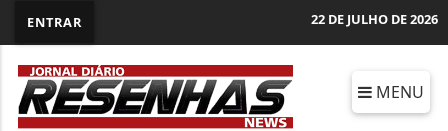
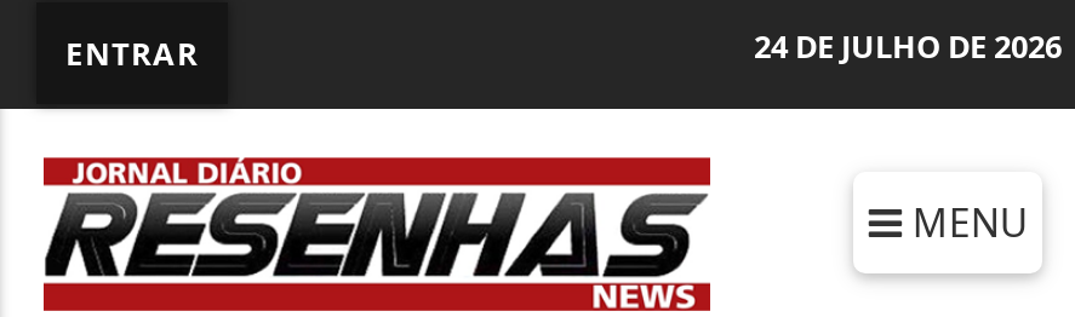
- 22 DE JULHO DE 2026
+ 24 DE JULHO DE 2026
